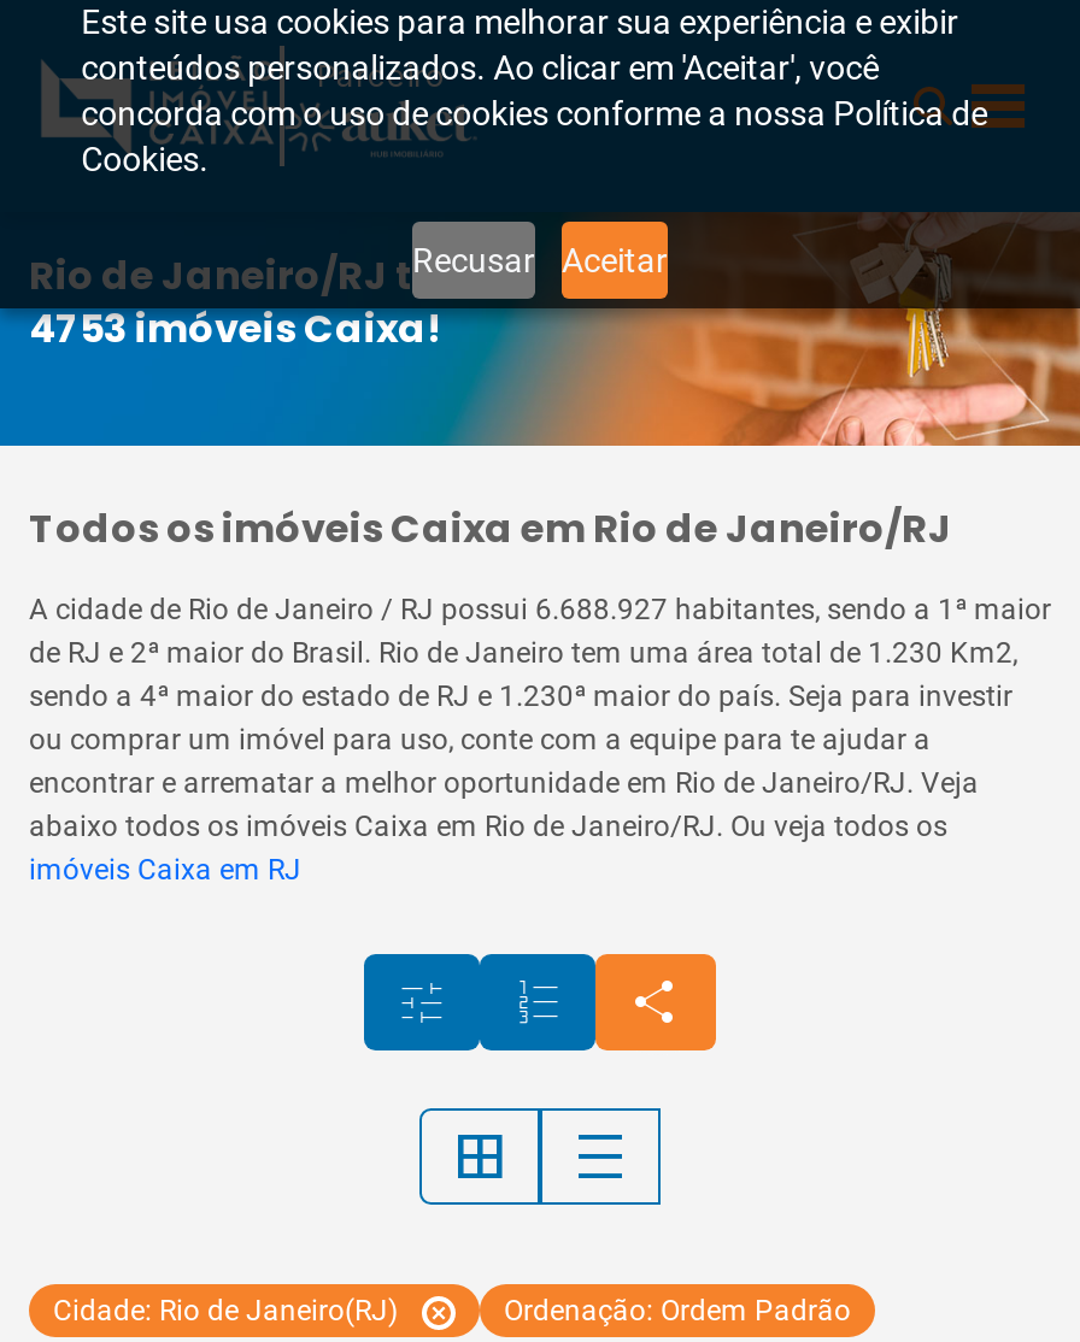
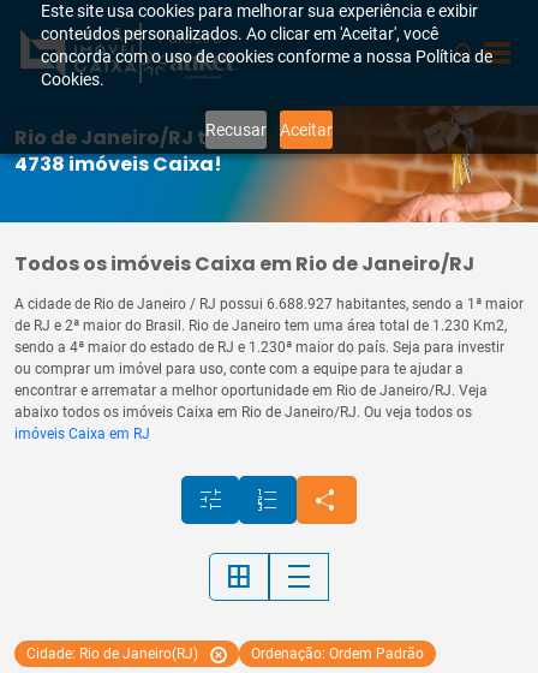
- 4753 imóveis Caixa!
+ 4738 imóveis Caixa!
